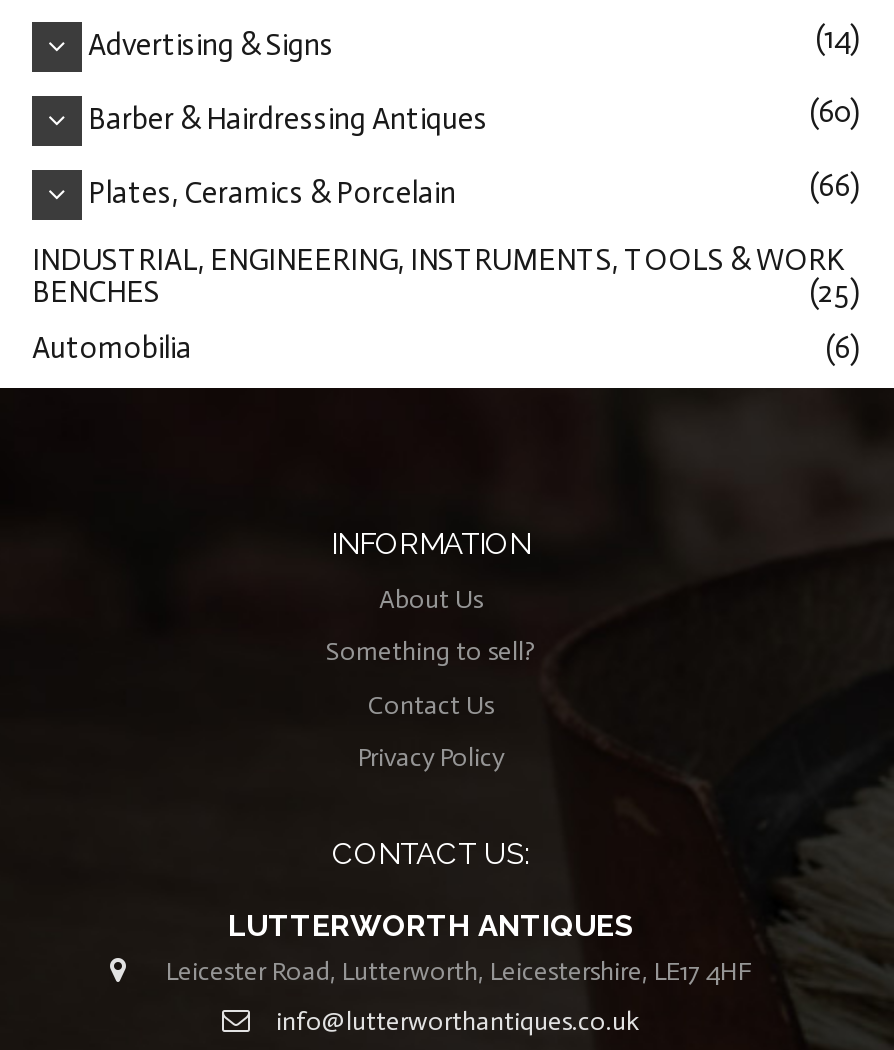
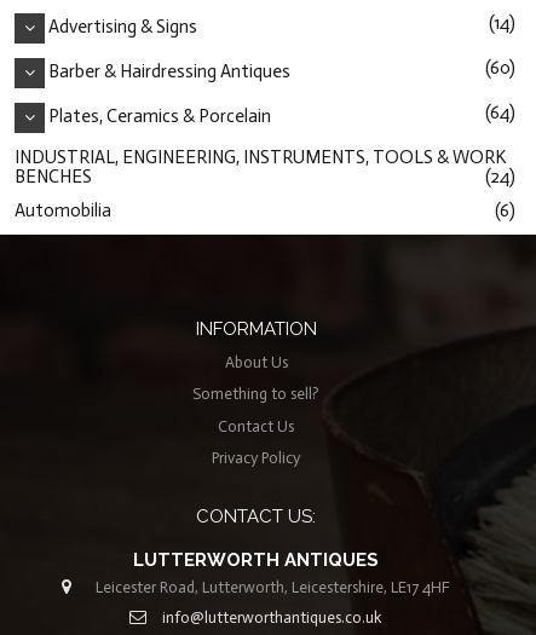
- (66)
+ (64)

- (25)
+ (24)
